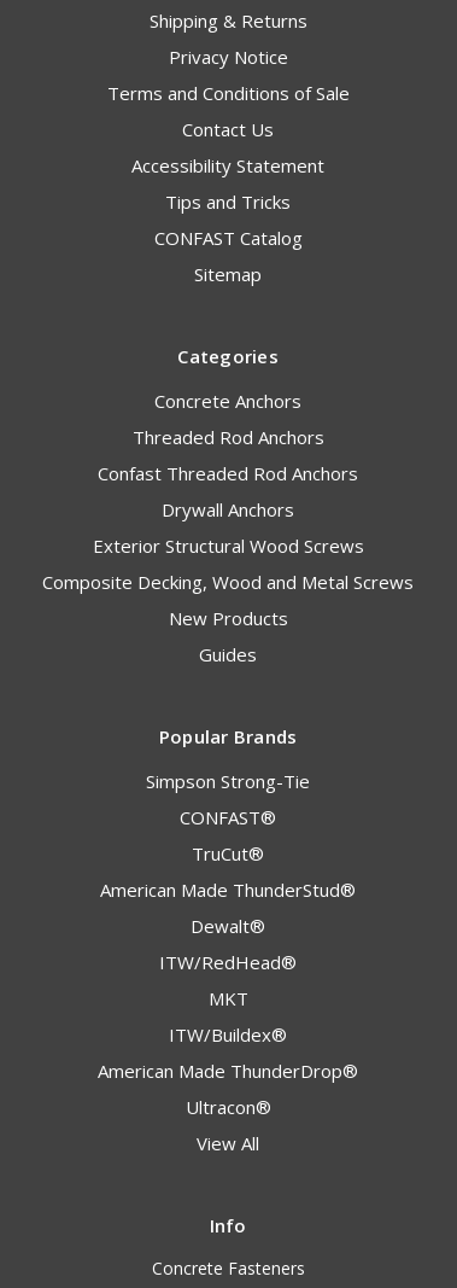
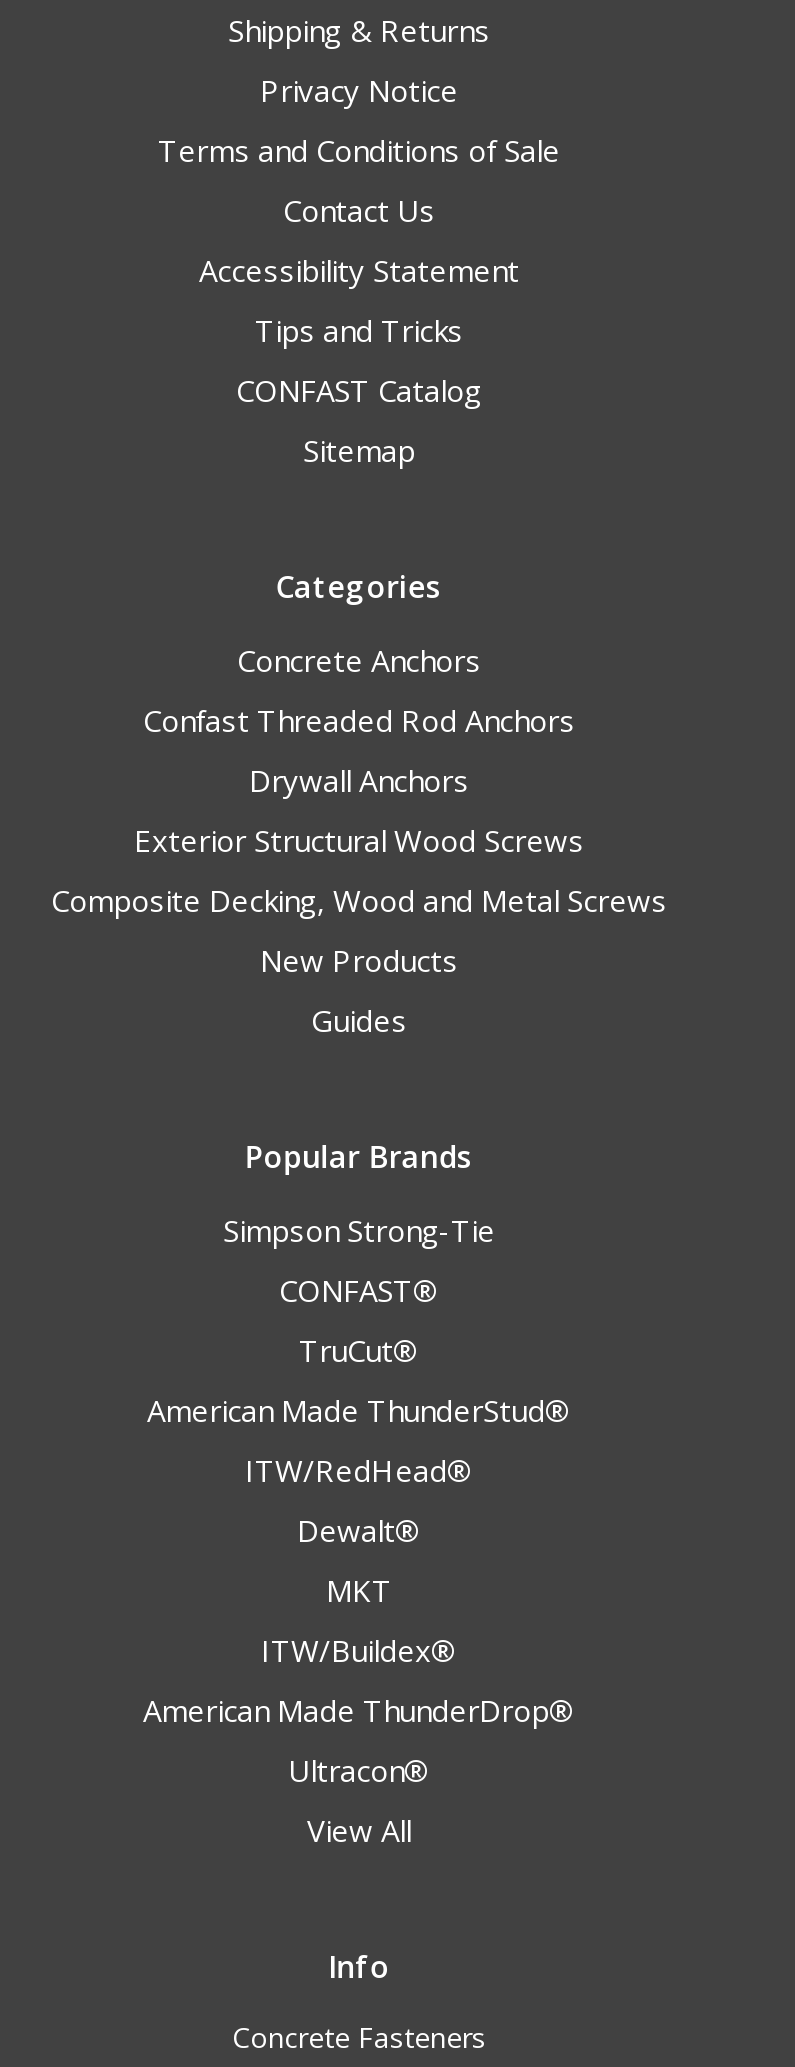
- Threaded Rod Anchors

moved up: ITW/RedHead®
